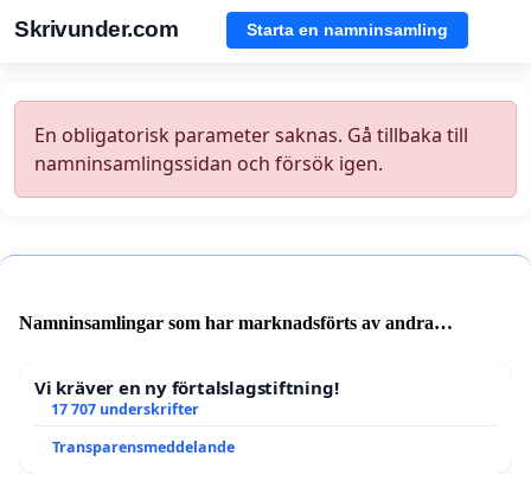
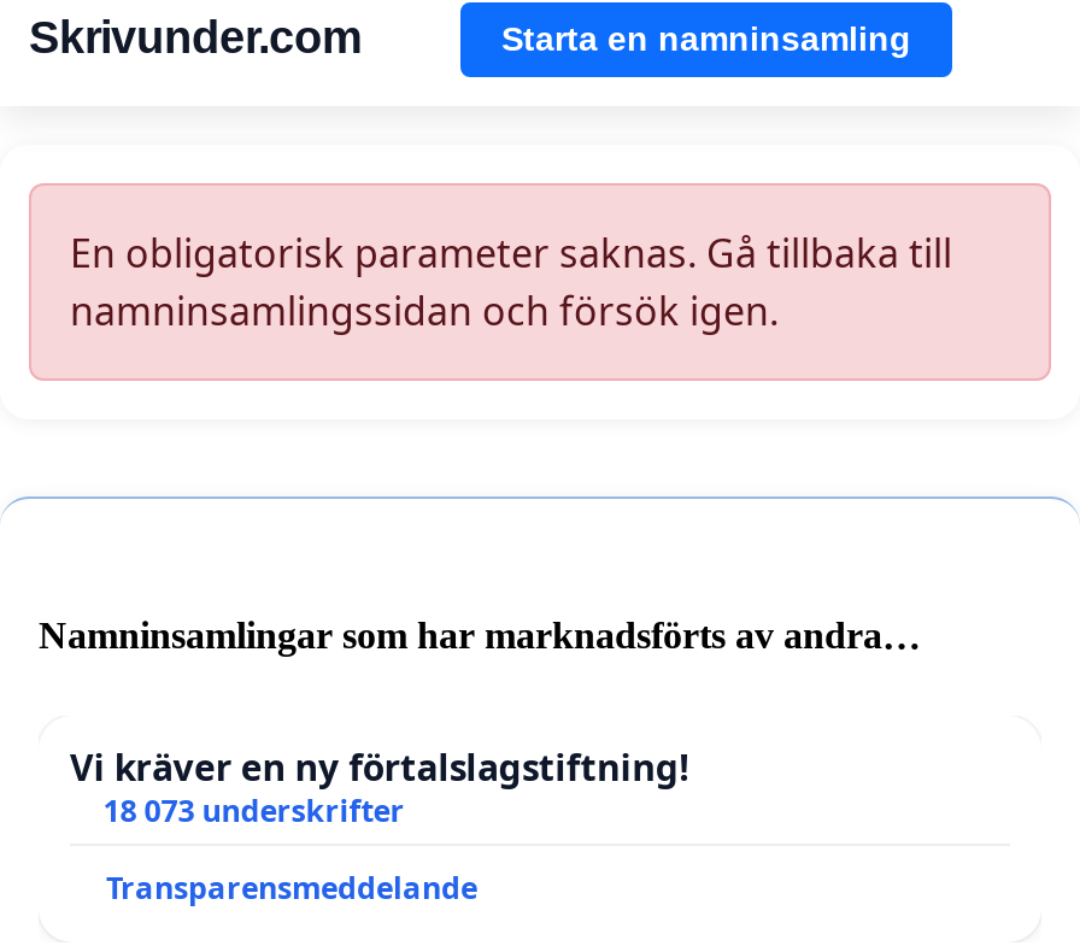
- 17 707 underskrifter
+ 18 073 underskrifter
